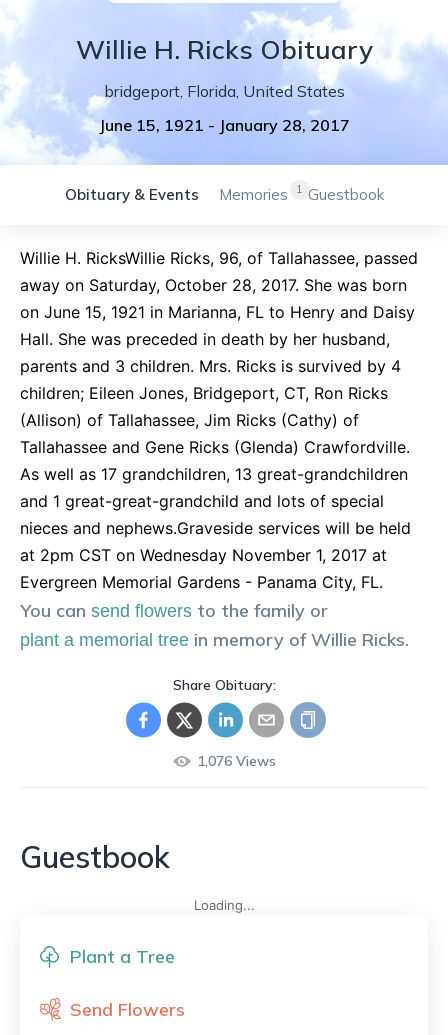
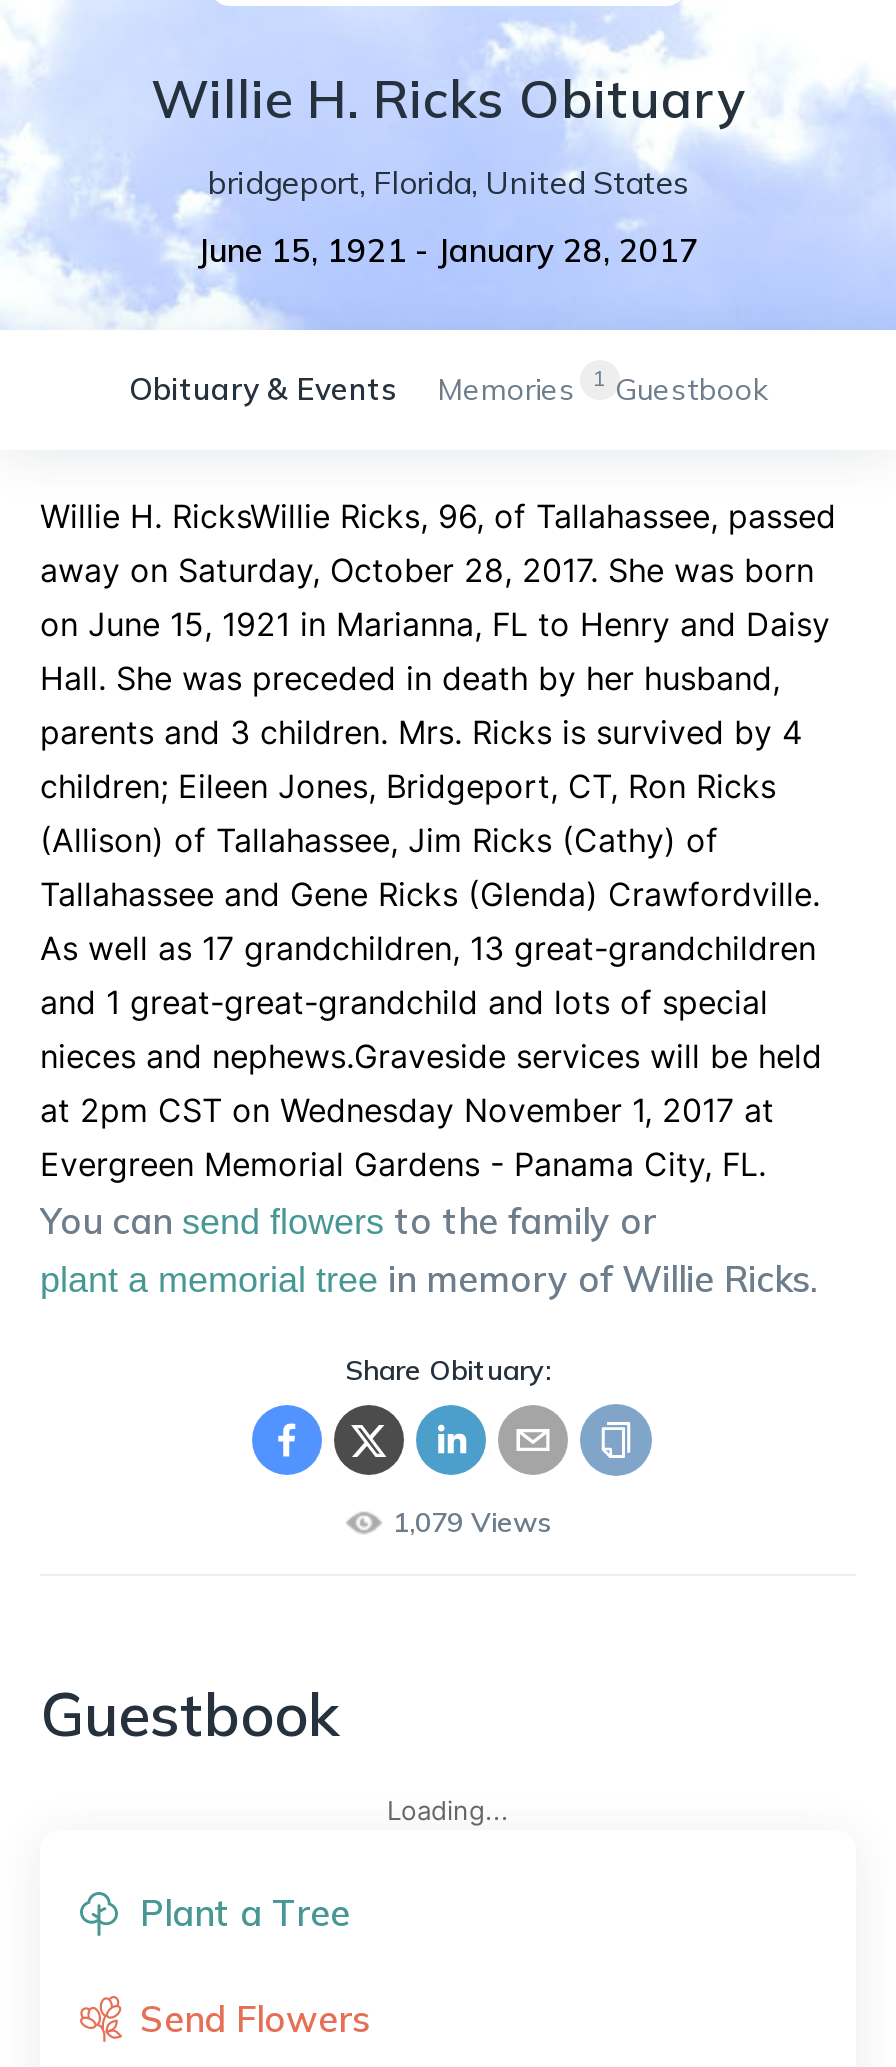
- 1,076 Views
+ 1,079 Views
